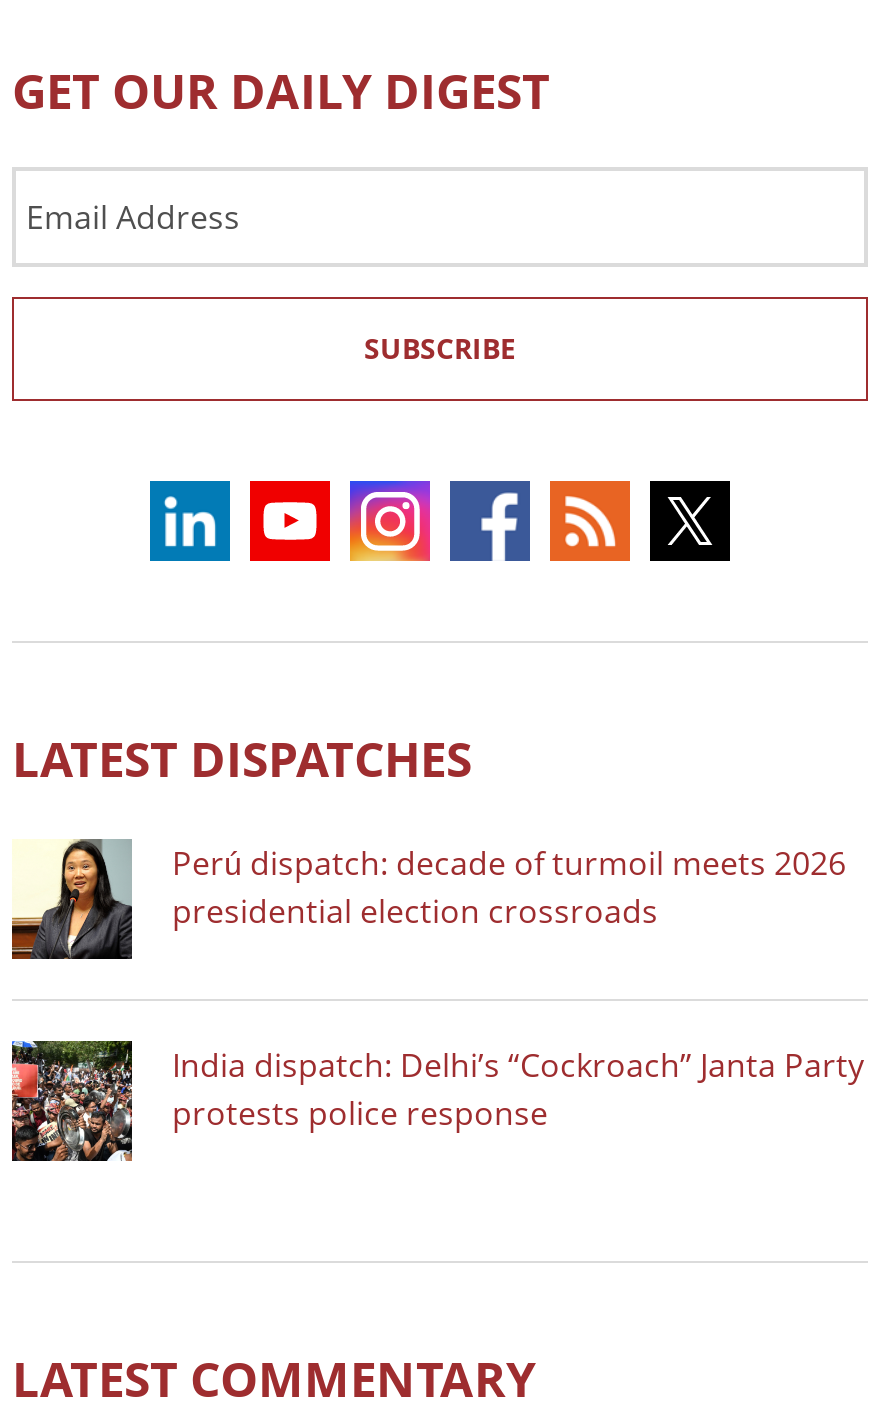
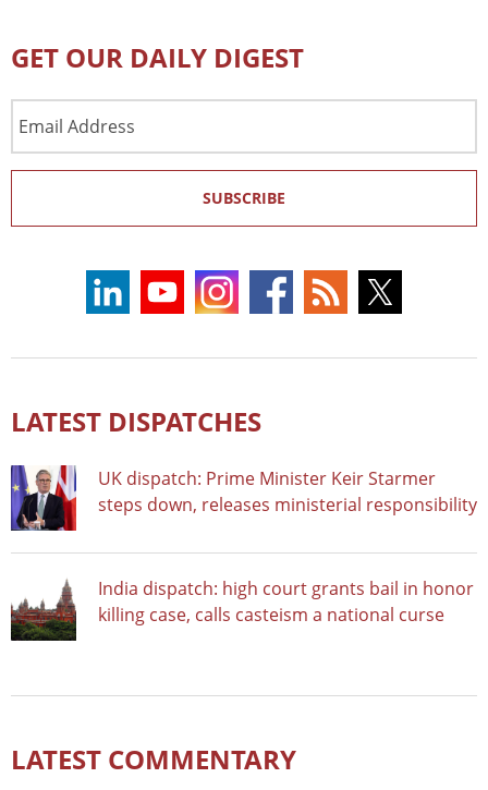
- [image]
- Perú dispatch: decade of turmoil meets 2026
- presidential election crossroads
+ [image]
+ UK dispatch: Prime Minister Keir Starmer
+ steps down, releases ministerial responsibility

- [image]
- India dispatch: Delhi’s “Cockroach” Janta Party
- protests police response
+ [image]
+ India dispatch: high court grants bail in honor
+ killing case, calls casteism a national curse
